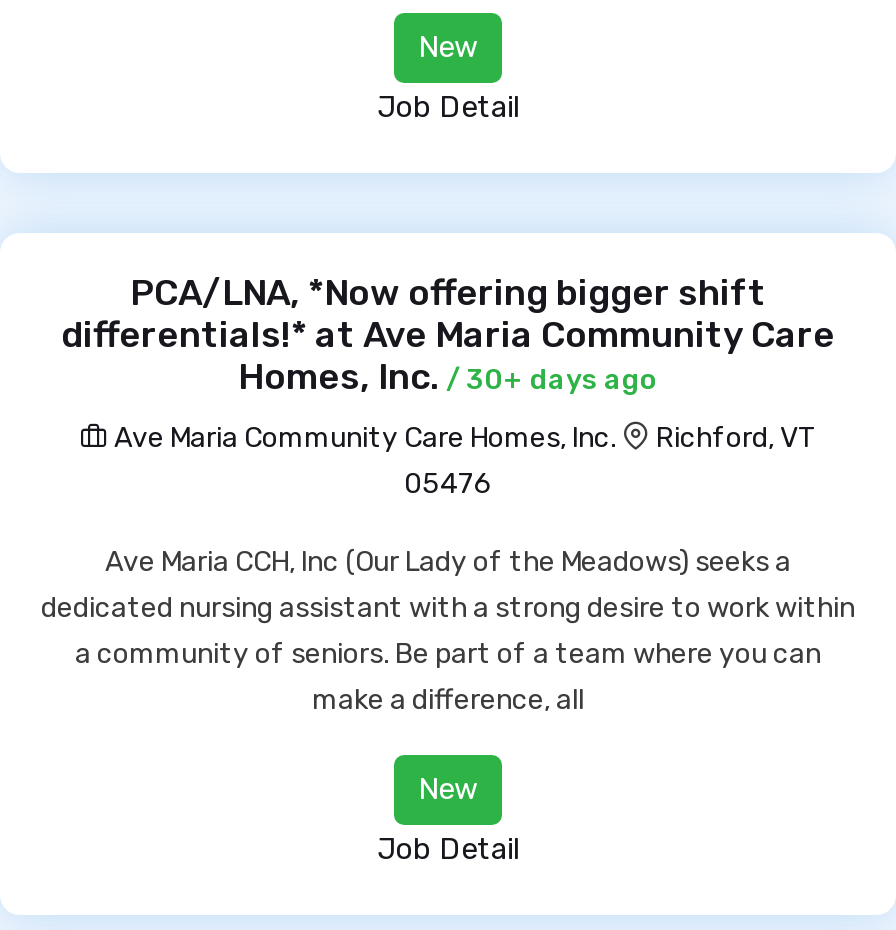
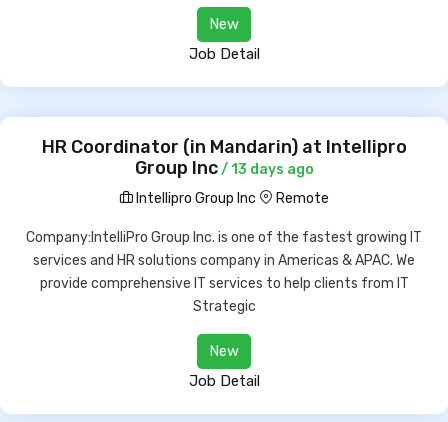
- PCA/LNA, *Now offering bigger shift
- differentials!* at Ave Maria Community Care
- Homes, Inc. / 30+ days ago
+ HR Coordinator (in Mandarin) at Intellipro
+ Group Inc / 13 days ago

- Ave Maria Community Care Homes, Inc.
- Richford, VT
- 05476
+ Intellipro Group Inc
+ Remote

- Ave Maria CCH, Inc (Our Lady of the Meadows) seeks a
- dedicated nursing assistant with a strong desire to work within
- a community of seniors. Be part of a team where you can
- make a difference, all
+ Company:IntelliPro Group Inc. is one of the fastest growing IT
+ services and HR solutions company in Americas & APAC. We
+ provide comprehensive IT services to help clients from IT
+ Strategic
